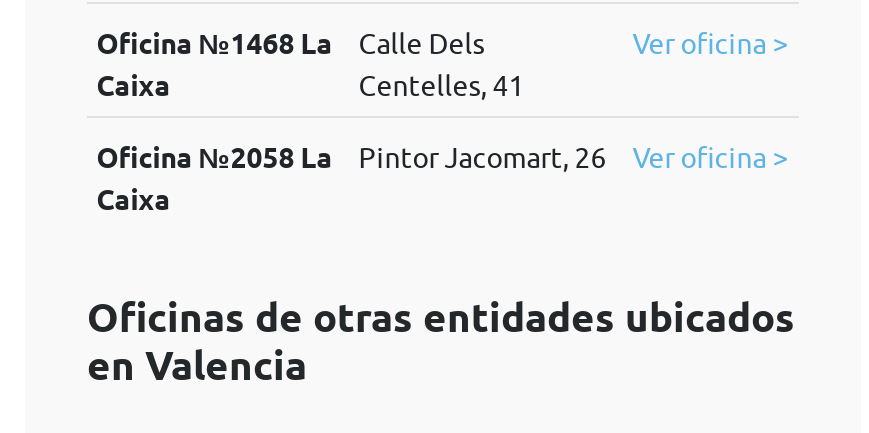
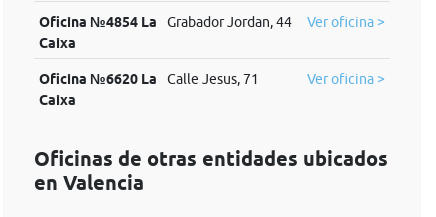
- Oficina №1468 La
+ Oficina №4854 La

- Calle Dels
- Centelles, 41
+ Grabador Jordan, 44

- Oficina №2058 La
+ Oficina №6620 La

- Pintor Jacomart, 26
+ Calle Jesus, 71
